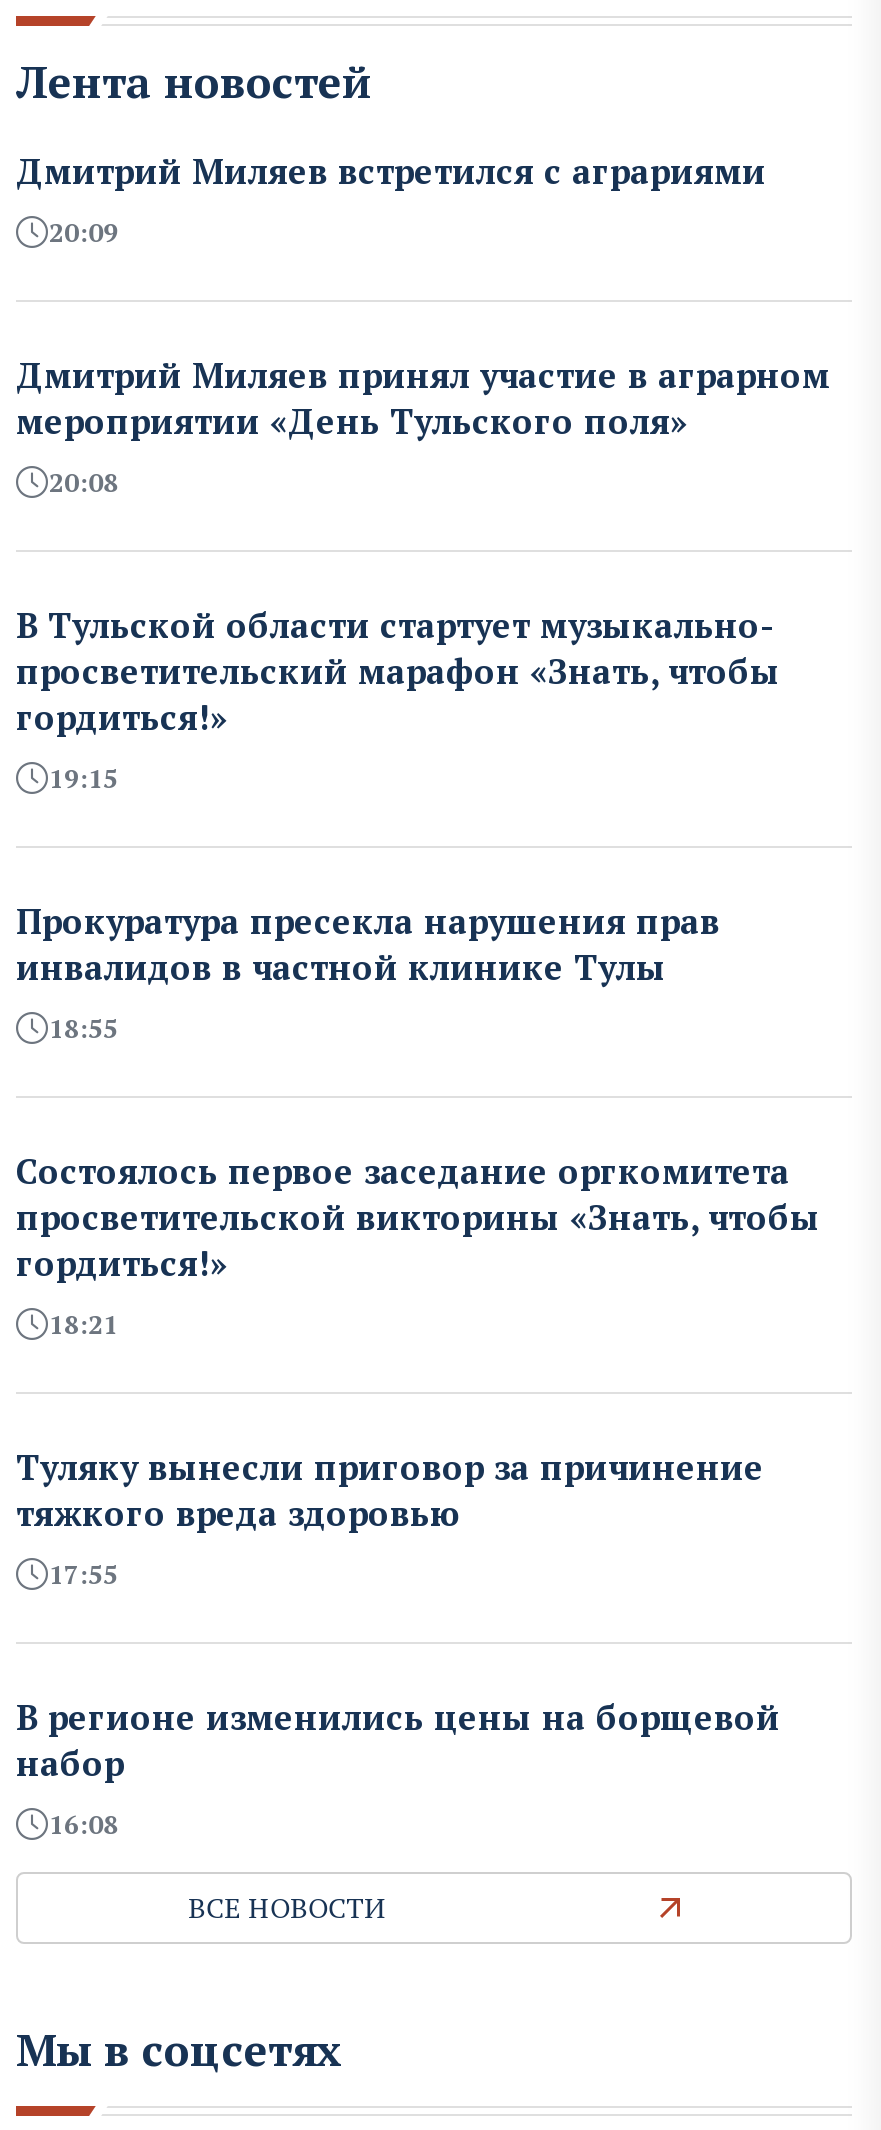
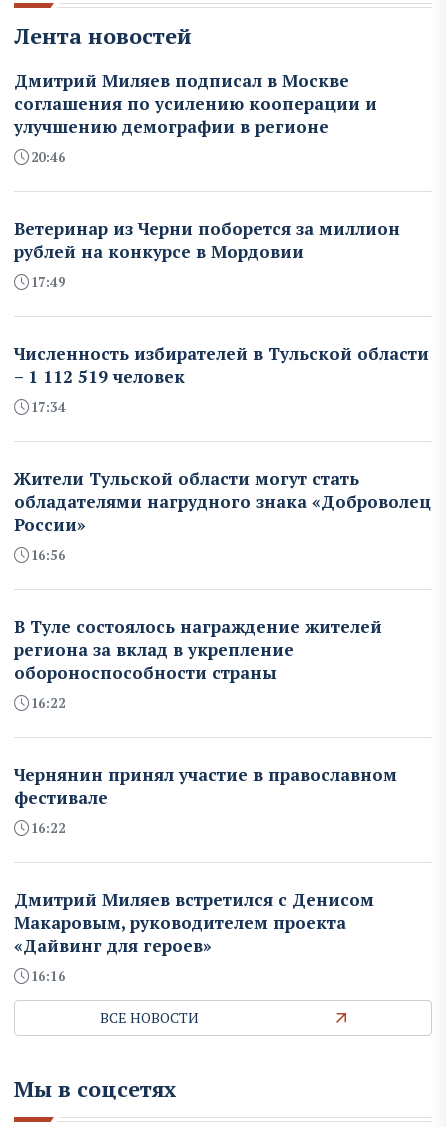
- Дмитрий Миляев встретился с аграриями
- 20:09
+ Дмитрий Миляев подписал в Москве
+ соглашения по усилению кооперации и
+ улучшению демографии в регионе
+ 20:46

- Дмитрий Миляев принял участие в аграрном
- мероприятии «День Тульского поля»
- 20:08
+ Ветеринар из Черни поборется за миллион
+ рублей на конкурсе в Мордовии
+ 17:49

- В Тульской области стартует музыкально-
- просветительский марафон «Знать, чтобы
- гордиться!»
- 19:15
+ Численность избирателей в Тульской области
+ – 1 112 519 человек
+ 17:34

- Прокуратура пресекла нарушения прав
- инвалидов в частной клинике Тулы
- 18:55
+ Жители Тульской области могут стать
+ обладателями нагрудного знака «Доброволец
+ России»
+ 16:56

- Состоялось первое заседание оргкомитета
- просветительской викторины «Знать, чтобы
- гордиться!»
- 18:21
+ В Туле состоялось награждение жителей
+ региона за вклад в укрепление
+ обороноспособности страны
+ 16:22

- Туляку вынесли приговор за причинение
- тяжкого вреда здоровью
- 17:55
+ Чернянин принял участие в православном
+ фестивале
+ 16:22

- В регионе изменились цены на борщевой
- набор
- 16:08
+ Дмитрий Миляев встретился с Денисом
+ Макаровым, руководителем проекта
+ «Дайвинг для героев»
+ 16:16
